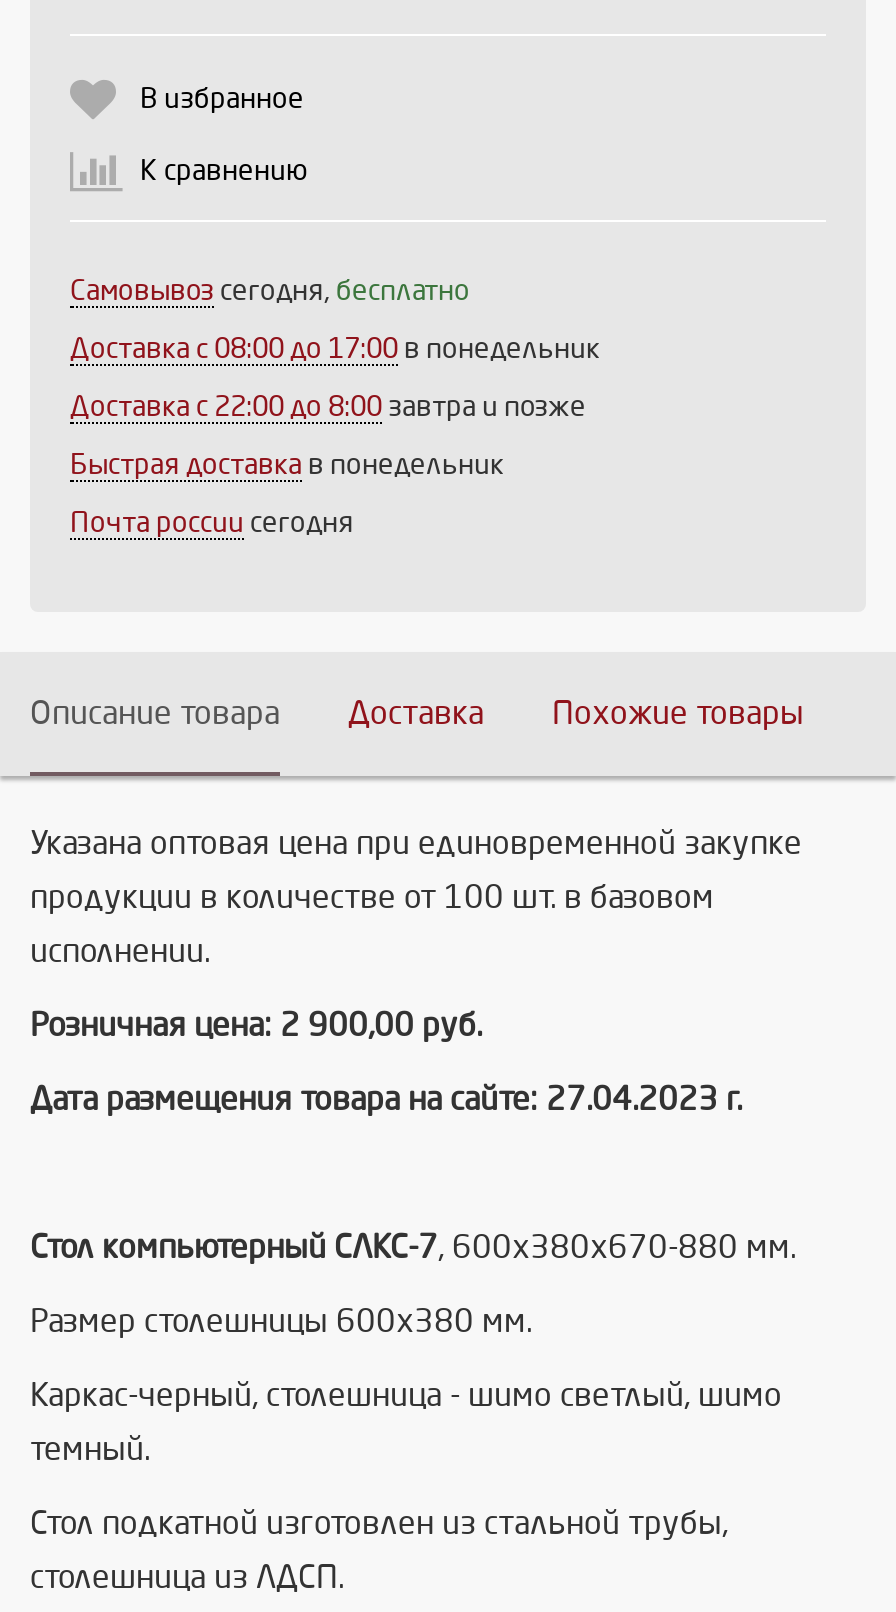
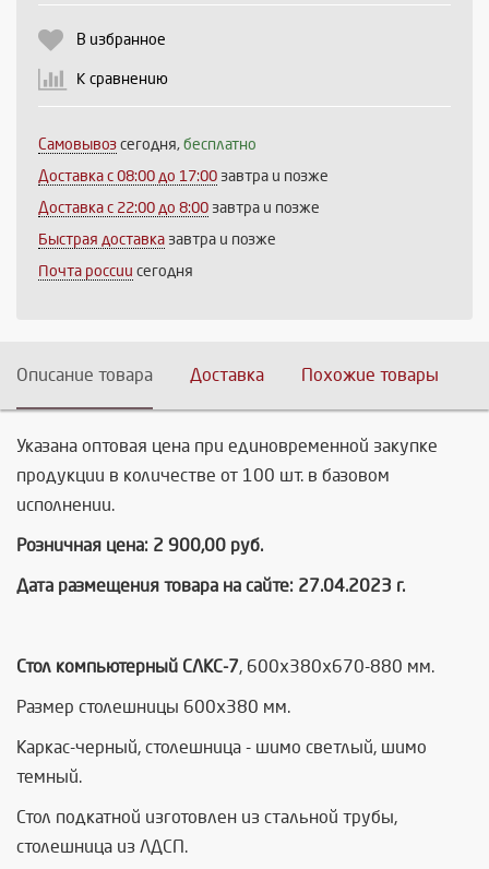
- Доставка c 08:00 до 17:00 в понедельник
+ Доставка c 08:00 до 17:00 завтра и позже

- Быстрая доставка в понедельник
+ Быстрая доставка завтра и позже
